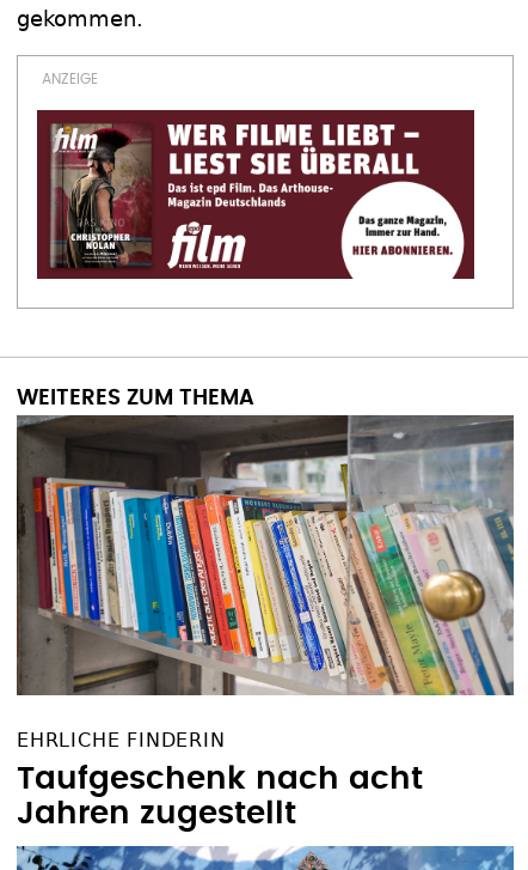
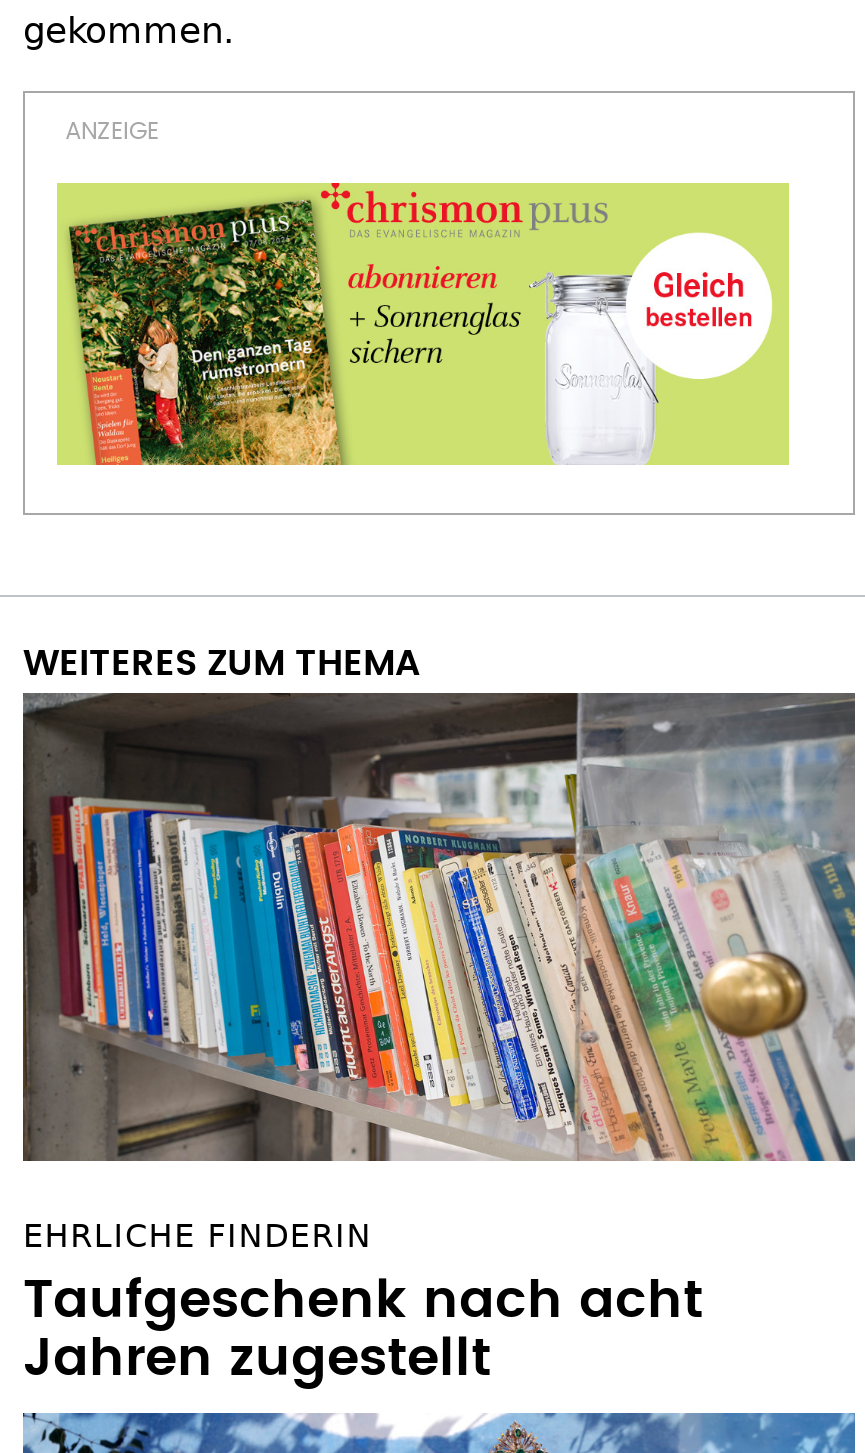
- [image]
+ [image]
